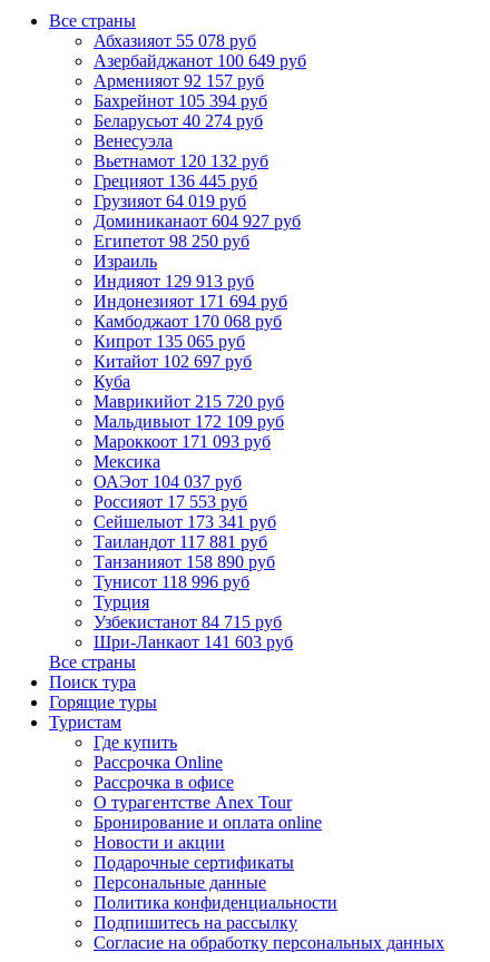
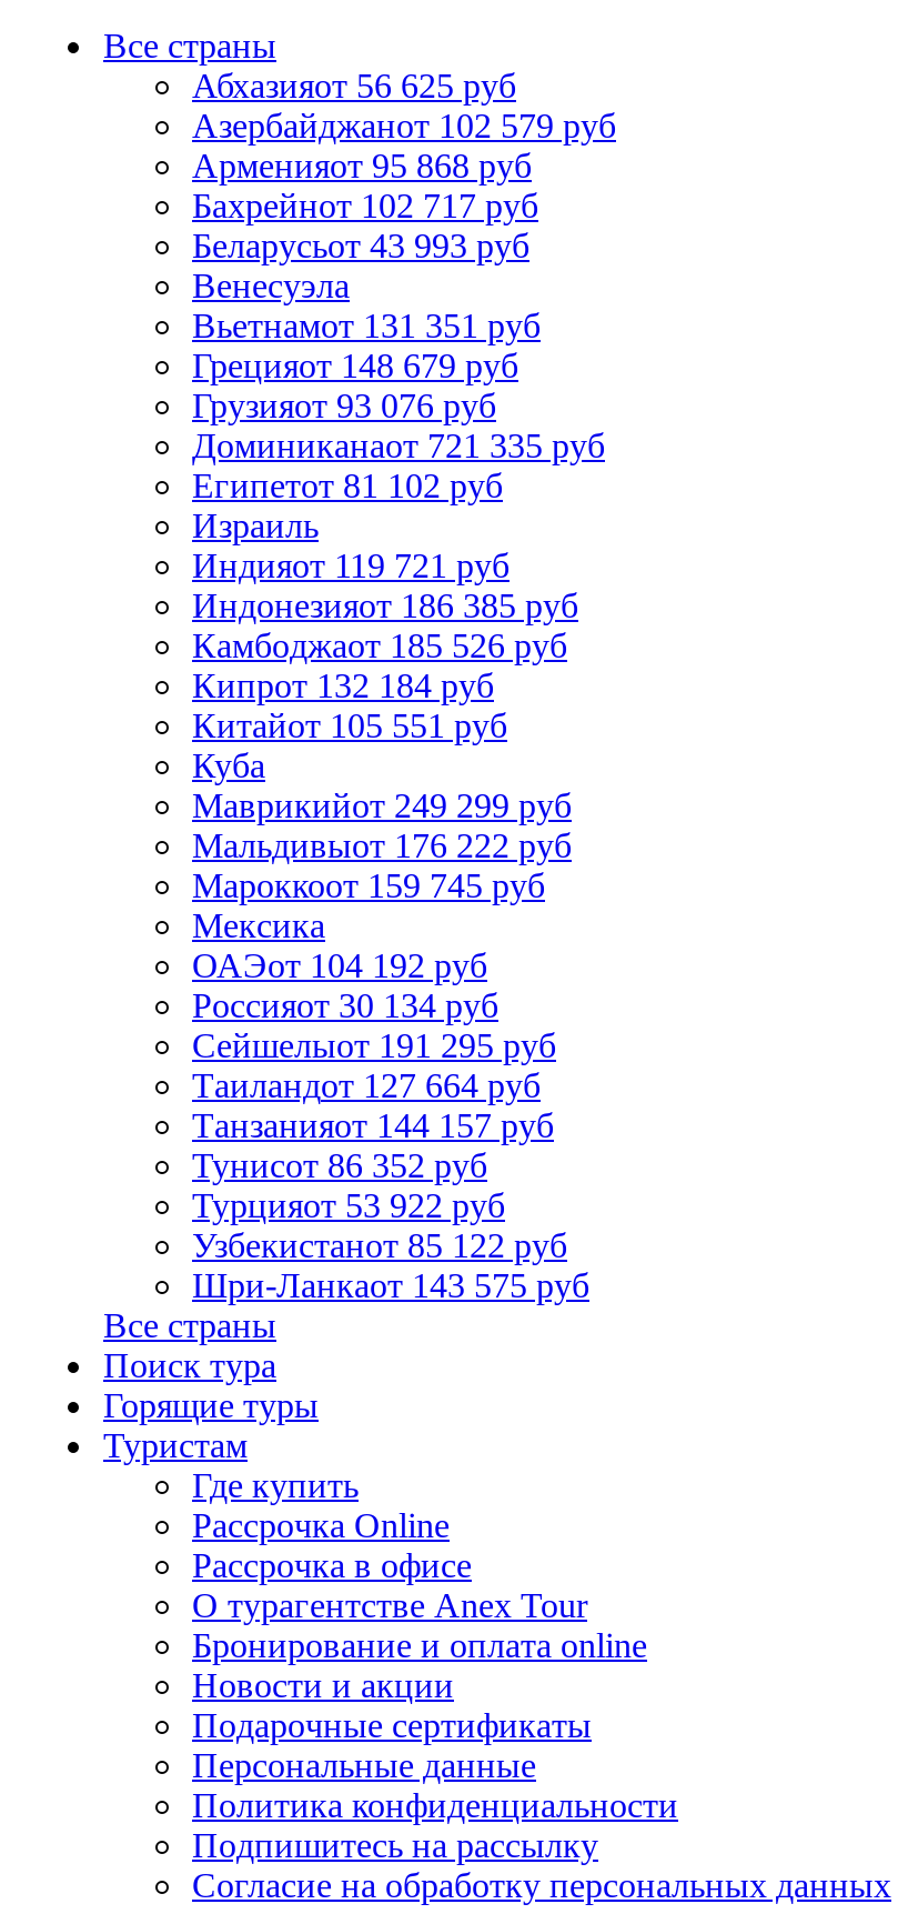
- Абхазияот 55 078 руб
+ Абхазияот 56 625 руб

- Азербайджанот 100 649 руб
+ Азербайджанот 102 579 руб

- Арменияот 92 157 руб
+ Арменияот 95 868 руб

- Бахрейнот 105 394 руб
+ Бахрейнот 102 717 руб

- Беларусьот 40 274 руб
+ Беларусьот 43 993 руб

- Вьетнамот 120 132 руб
+ Вьетнамот 131 351 руб

- Грецияот 136 445 руб
+ Грецияот 148 679 руб

- Грузияот 64 019 руб
+ Грузияот 93 076 руб

- Доминиканаот 604 927 руб
+ Доминиканаот 721 335 руб

- Египетот 98 250 руб
+ Египетот 81 102 руб

- Индияот 129 913 руб
+ Индияот 119 721 руб

- Индонезияот 171 694 руб
+ Индонезияот 186 385 руб

- Камбоджаот 170 068 руб
+ Камбоджаот 185 526 руб

- Кипрот 135 065 руб
+ Кипрот 132 184 руб

- Китайот 102 697 руб
+ Китайот 105 551 руб

- Маврикийот 215 720 руб
+ Маврикийот 249 299 руб

- Мальдивыот 172 109 руб
+ Мальдивыот 176 222 руб

- Мароккоот 171 093 руб
+ Мароккоот 159 745 руб

- ОАЭот 104 037 руб
- Россияот 17 553 руб
- Сейшелыот 173 341 руб
- Таиландот 117 881 руб
- Танзанияот 158 890 руб
- Тунисот 118 996 руб
- Турция
- Узбекистанот 84 715 руб
- Шри-Ланкаот 141 603 руб
+ ОАЭот 104 192 руб
+ Россияот 30 134 руб
+ Сейшелыот 191 295 руб
+ Таиландот 127 664 руб
+ Танзанияот 144 157 руб
+ Тунисот 86 352 руб
+ Турцияот 53 922 руб
+ Узбекистанот 85 122 руб
+ Шри-Ланкаот 143 575 руб
